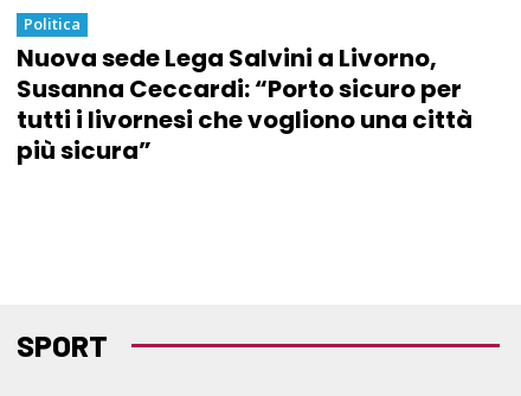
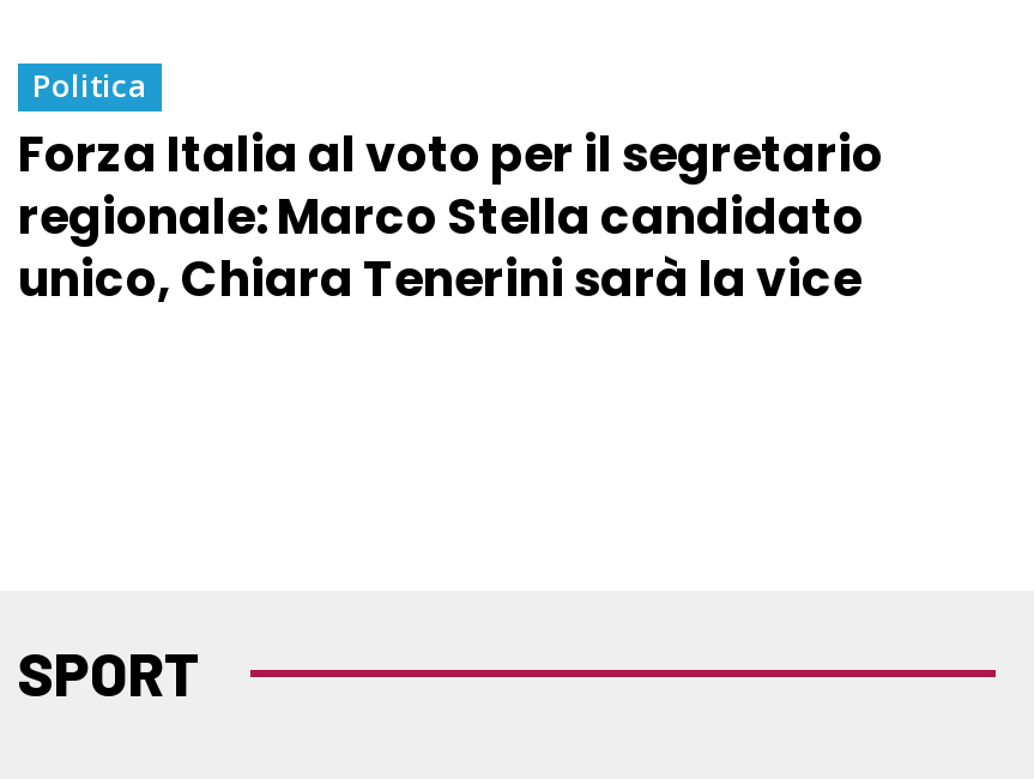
- Nuova sede Lega Salvini a Livorno,
- Susanna Ceccardi: “Porto sicuro per
- tutti i livornesi che vogliono una città
- più sicura”
+ Forza Italia al voto per il segretario
+ regionale: Marco Stella candidato
+ unico, Chiara Tenerini sarà la vice
